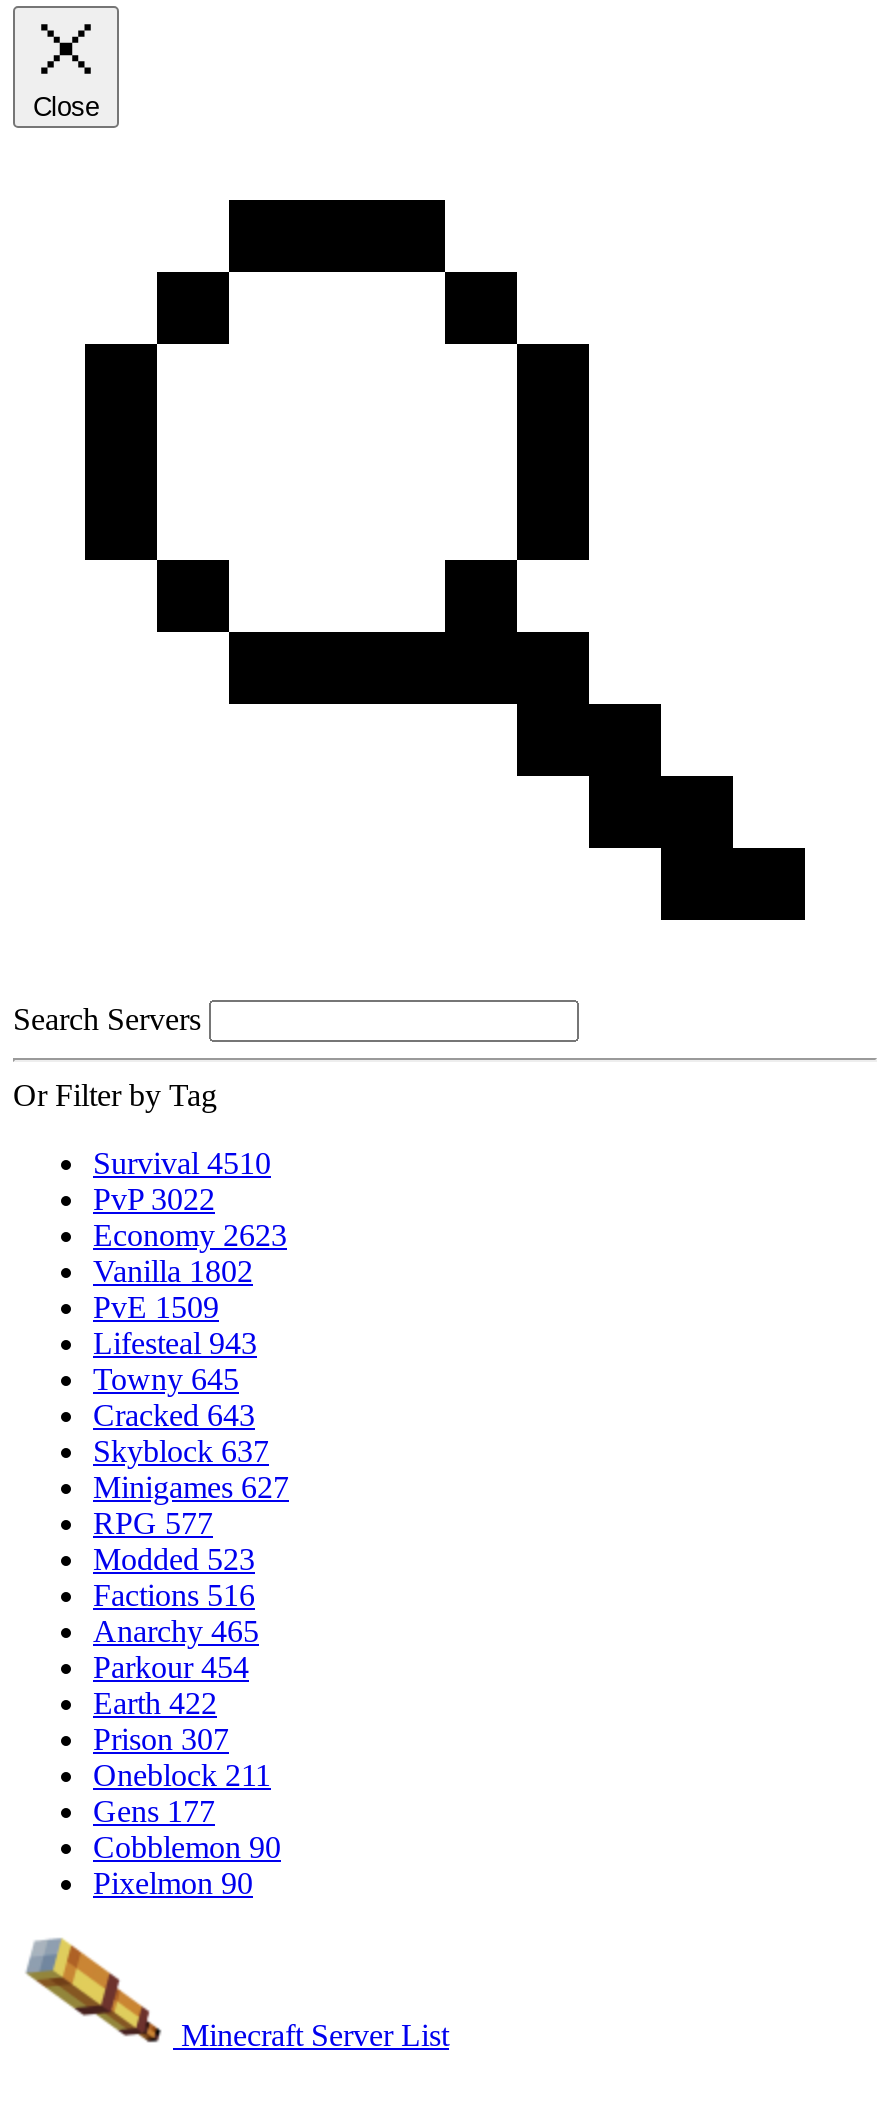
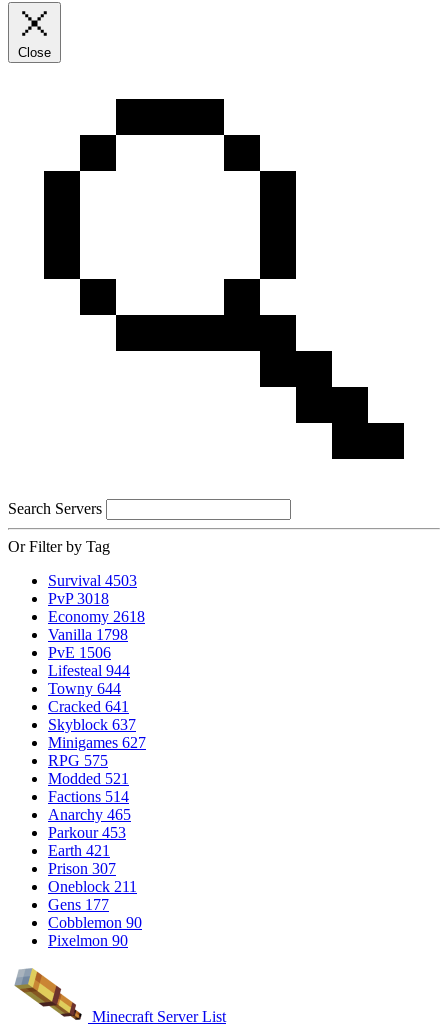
- Survival 4510
+ Survival 4503

- PvP 3022
+ PvP 3018

- Economy 2623
+ Economy 2618

- Vanilla 1802
+ Vanilla 1798

- PvE 1509
+ PvE 1506

- Lifesteal 943
+ Lifesteal 944

- Towny 645
+ Towny 644

- Cracked 643
+ Cracked 641

- RPG 577
+ RPG 575

- Modded 523
+ Modded 521

- Factions 516
+ Factions 514

- Parkour 454
+ Parkour 453

- Earth 422
+ Earth 421
